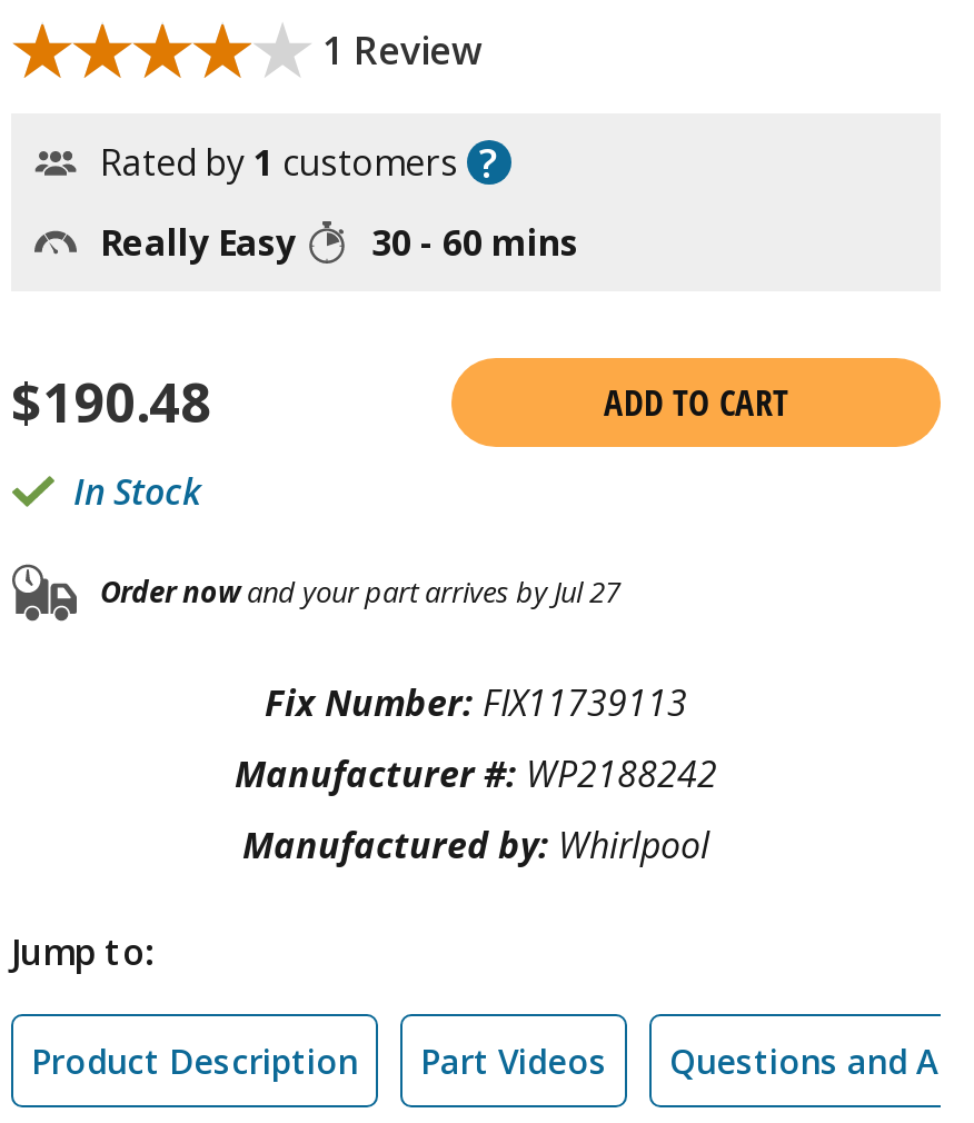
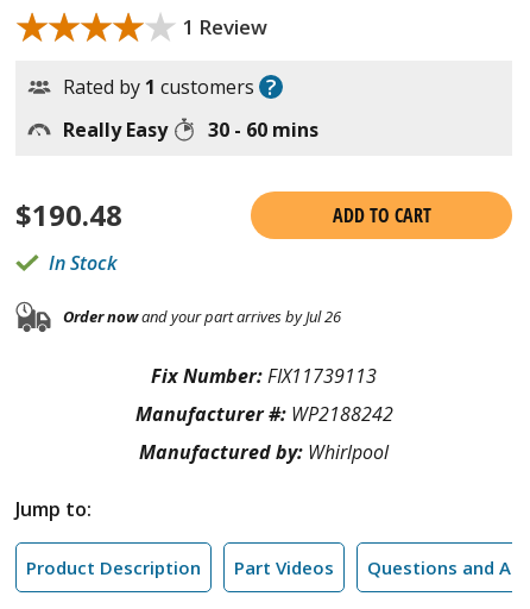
- Order nowand your part arrives by Jul 27
+ Order nowand your part arrives by Jul 26
